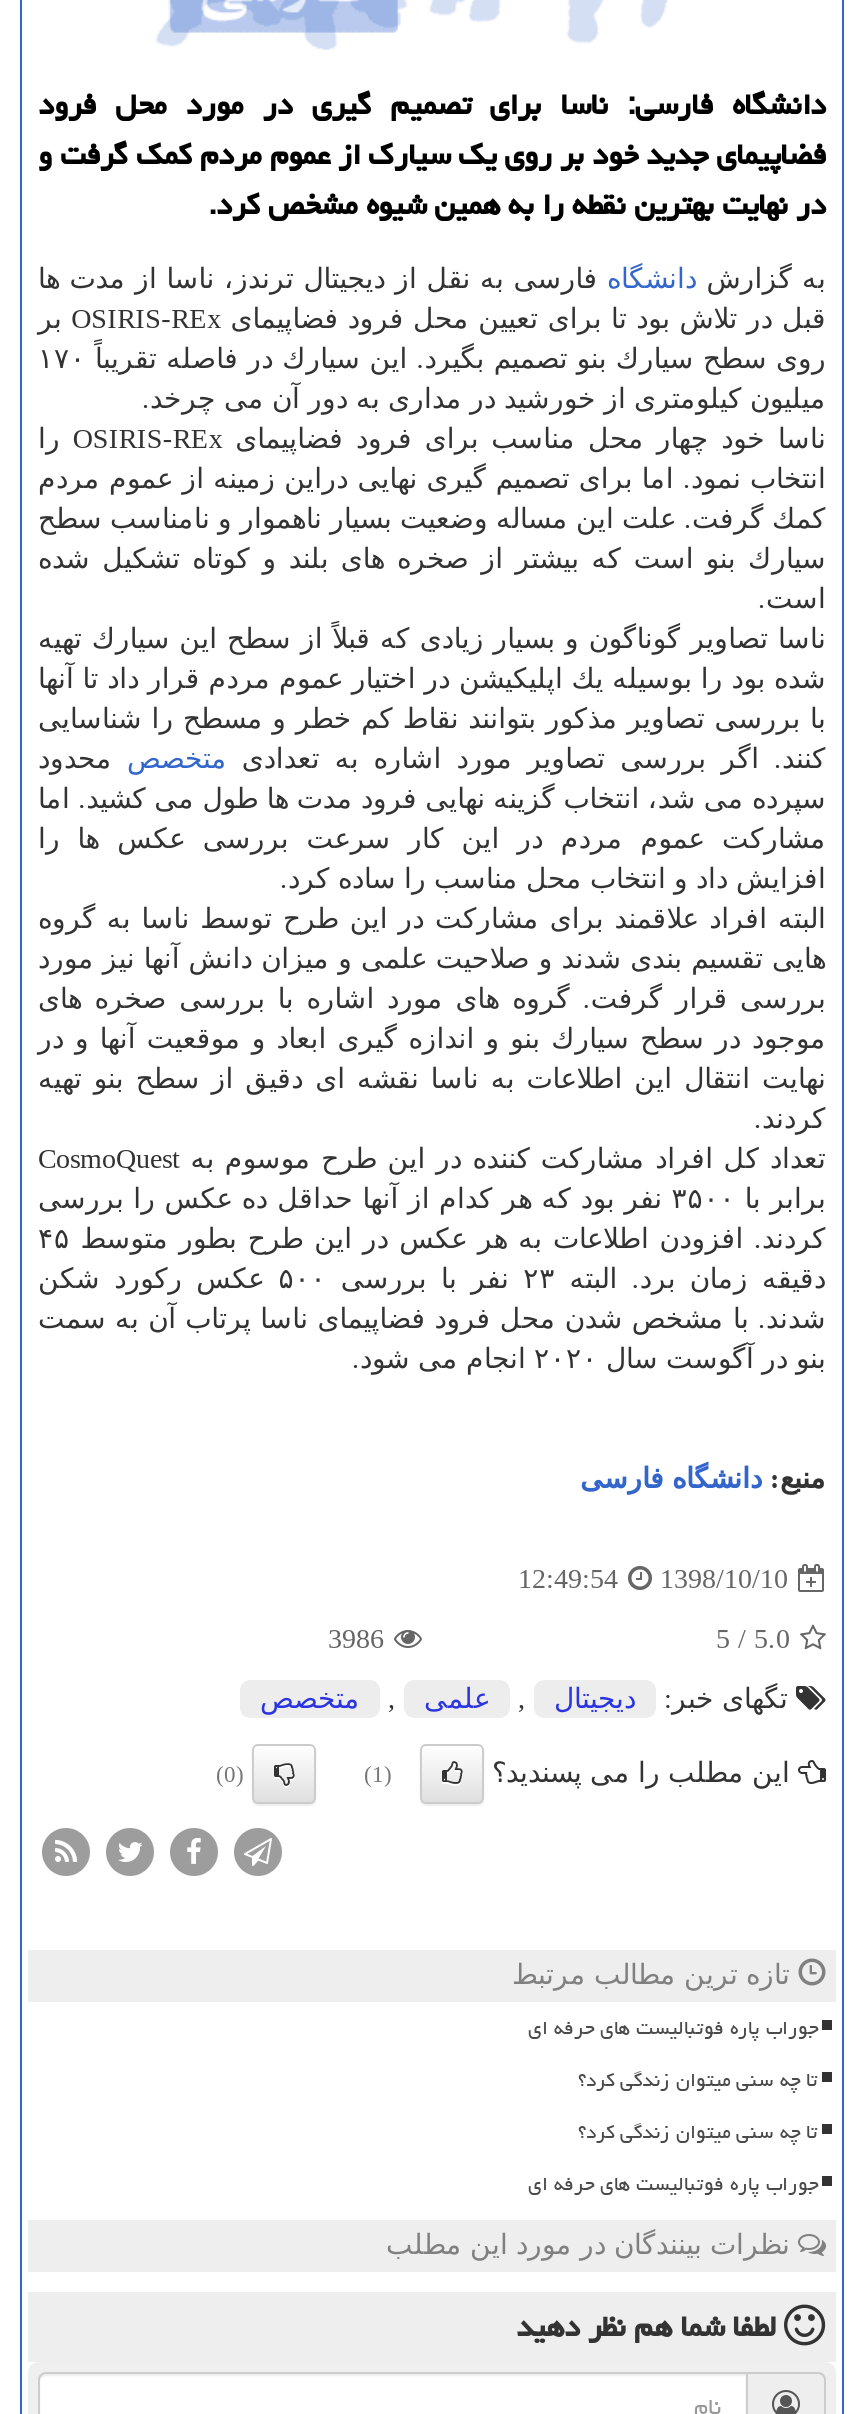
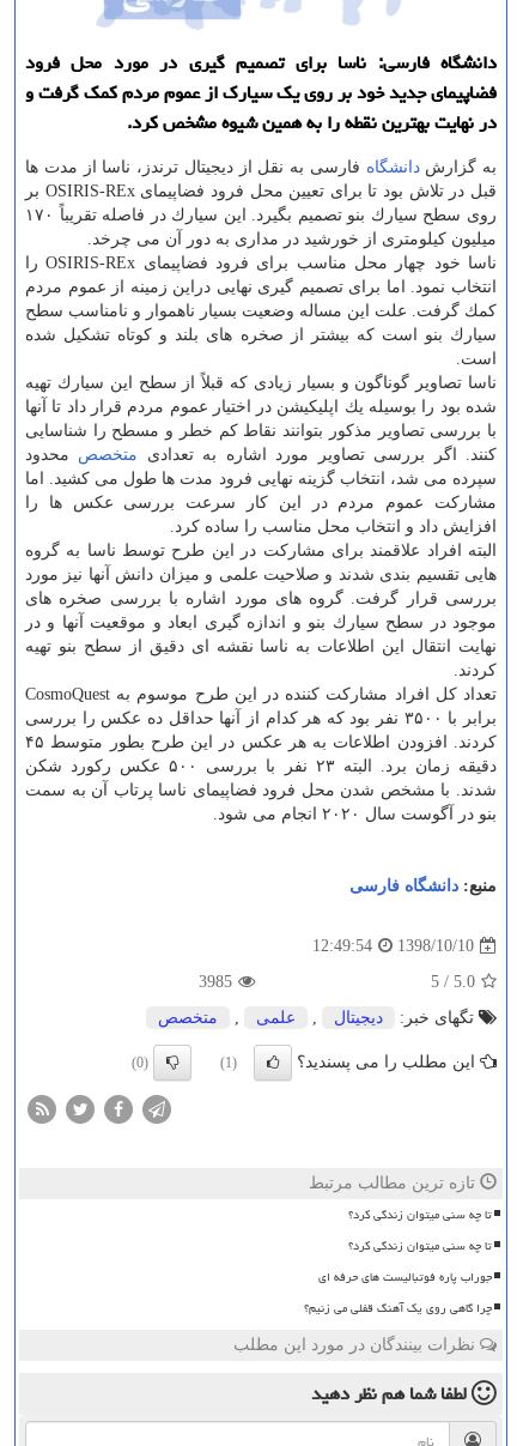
- 3986
+ 3985

- جوراب پاره فوتبالیست های حرفه ای

moved up: تا چه سنی میتوان زندگی کرد؟ | تا چه سنی میتوان زندگی کرد؟ | جوراب پاره فوتبالیست های حرفه ای

+ چرا گاهی روی یک آهنگ قفلی می زنیم؟
